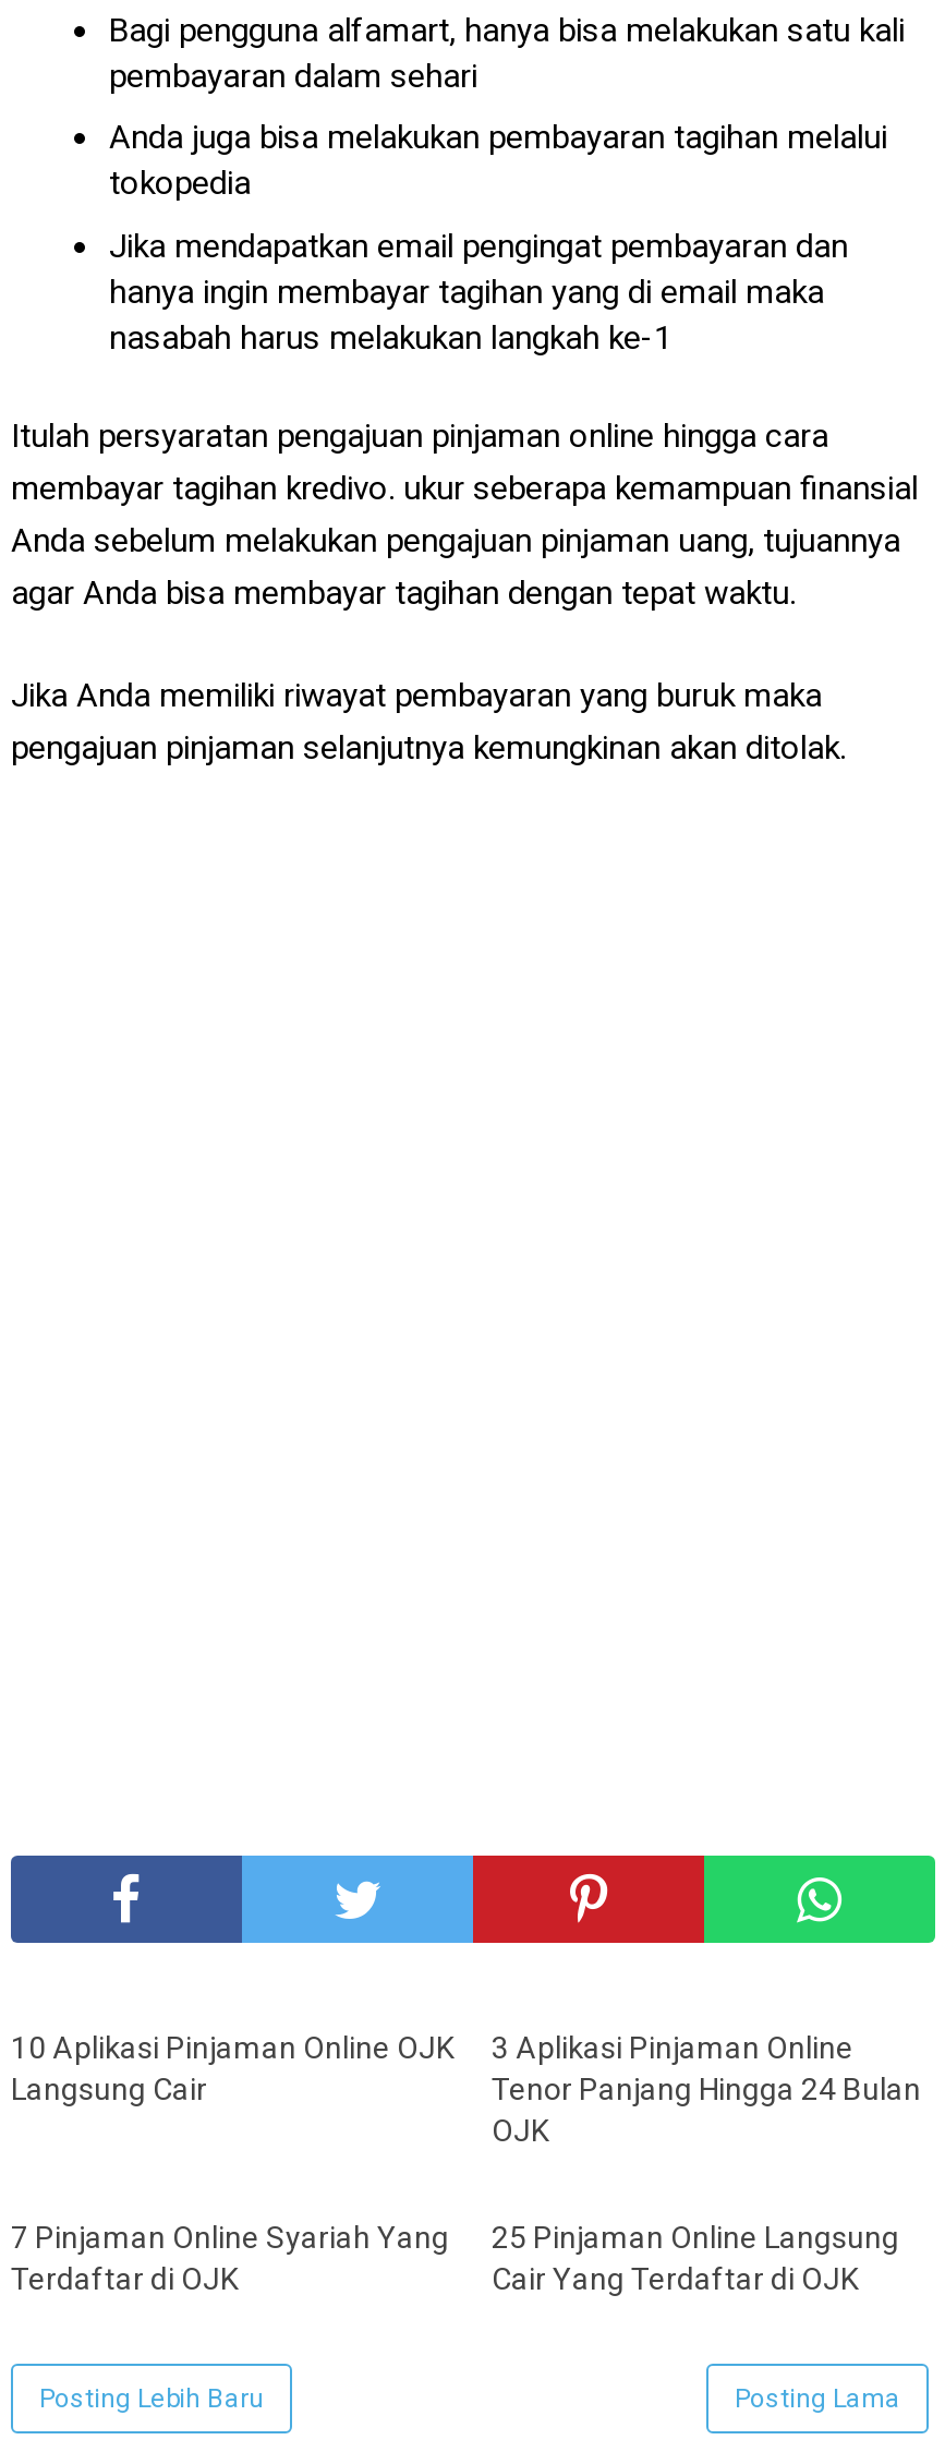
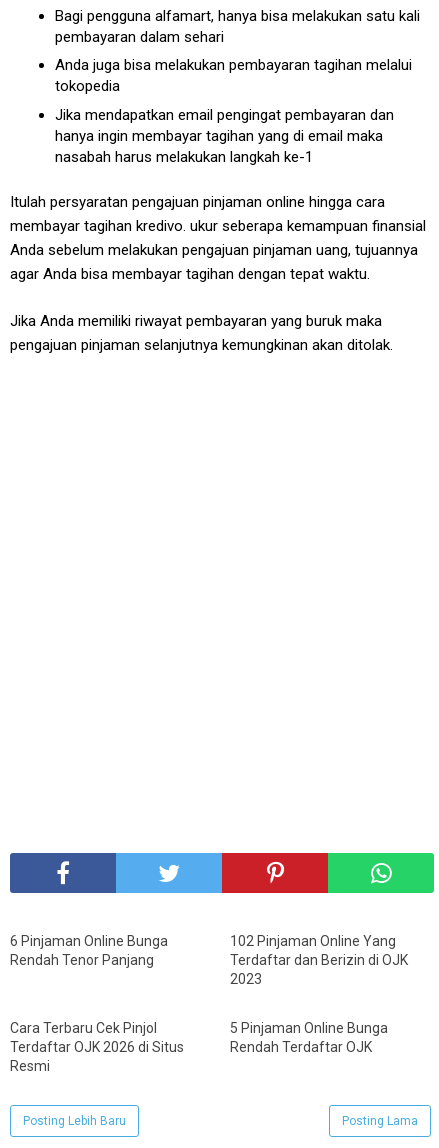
- 10 Aplikasi Pinjaman Online OJK
- Langsung Cair
+ 6 Pinjaman Online Bunga
+ Rendah Tenor Panjang

- 3 Aplikasi Pinjaman Online
- Tenor Panjang Hingga 24 Bulan
- OJK
+ 102 Pinjaman Online Yang
+ Terdaftar dan Berizin di OJK
+ 2023

- 7 Pinjaman Online Syariah Yang
- Terdaftar di OJK
+ Cara Terbaru Cek Pinjol
+ Terdaftar OJK 2026 di Situs
+ Resmi

- 25 Pinjaman Online Langsung
- Cair Yang Terdaftar di OJK
+ 5 Pinjaman Online Bunga
+ Rendah Terdaftar OJK
